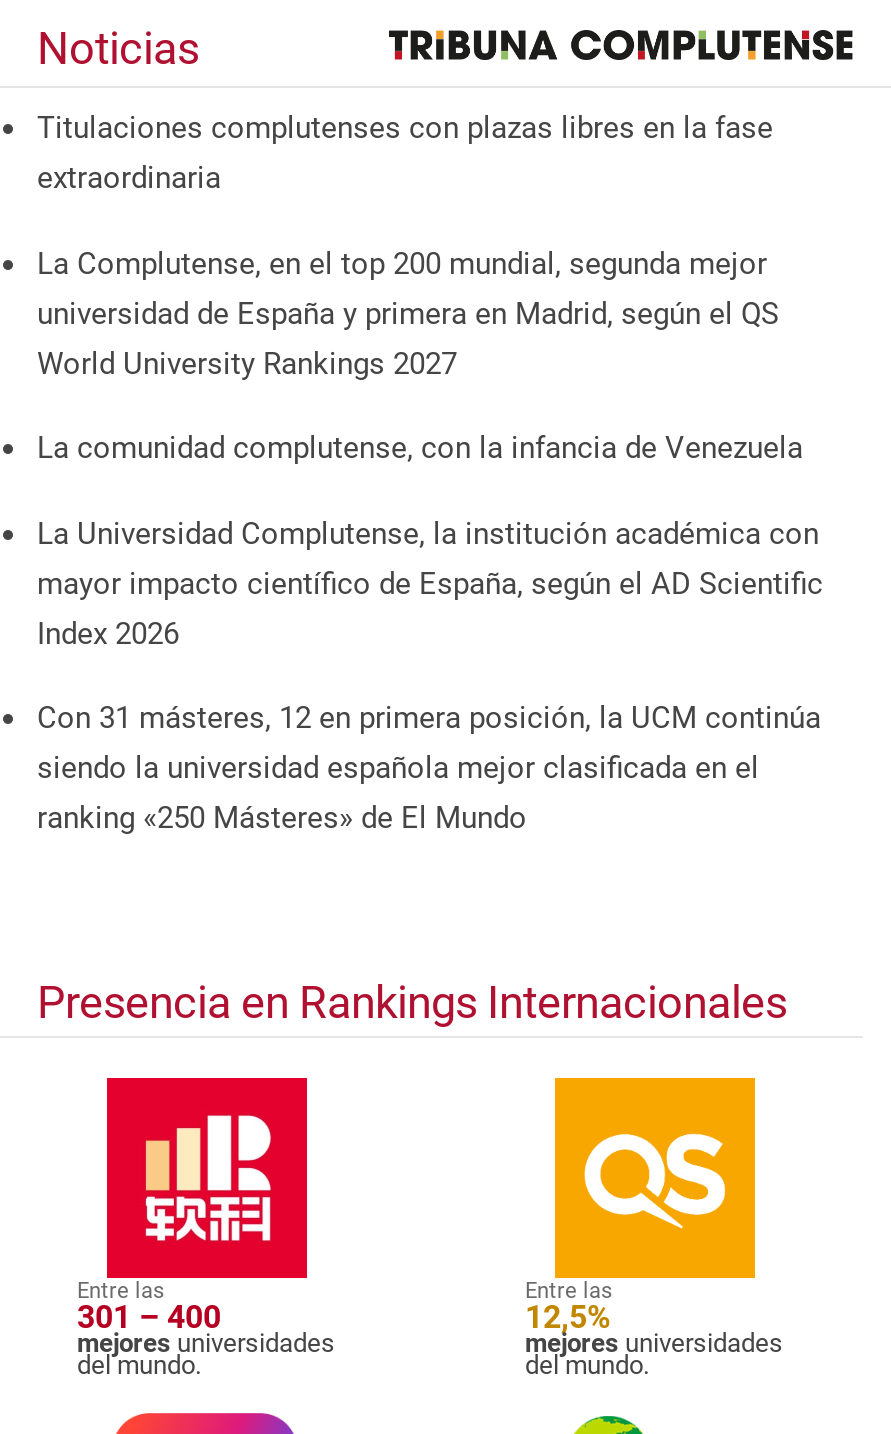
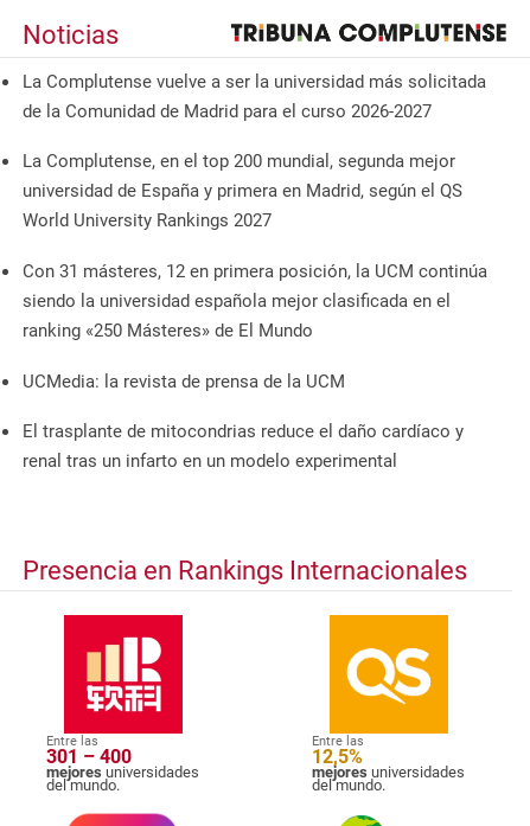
- Titulaciones complutenses con plazas libres en la fase
- extraordinaria
+ La Complutense vuelve a ser la universidad más solicitada
+ de la Comunidad de Madrid para el curso 2026-2027

- La comunidad complutense, con la infancia de Venezuela
- La Universidad Complutense, la institución académica con
- mayor impacto científico de España, según el AD Scientific
- Index 2026

moved up: Con 31 másteres, 12 en primera posición, la UCM continúa | siendo la universidad española mejor clasificada en el | ranking «250 Másteres» de El Mundo

+ UCMedia: la revista de prensa de la UCM
+ El trasplante de mitocondrias reduce el daño cardíaco y
+ renal tras un infarto en un modelo experimental
